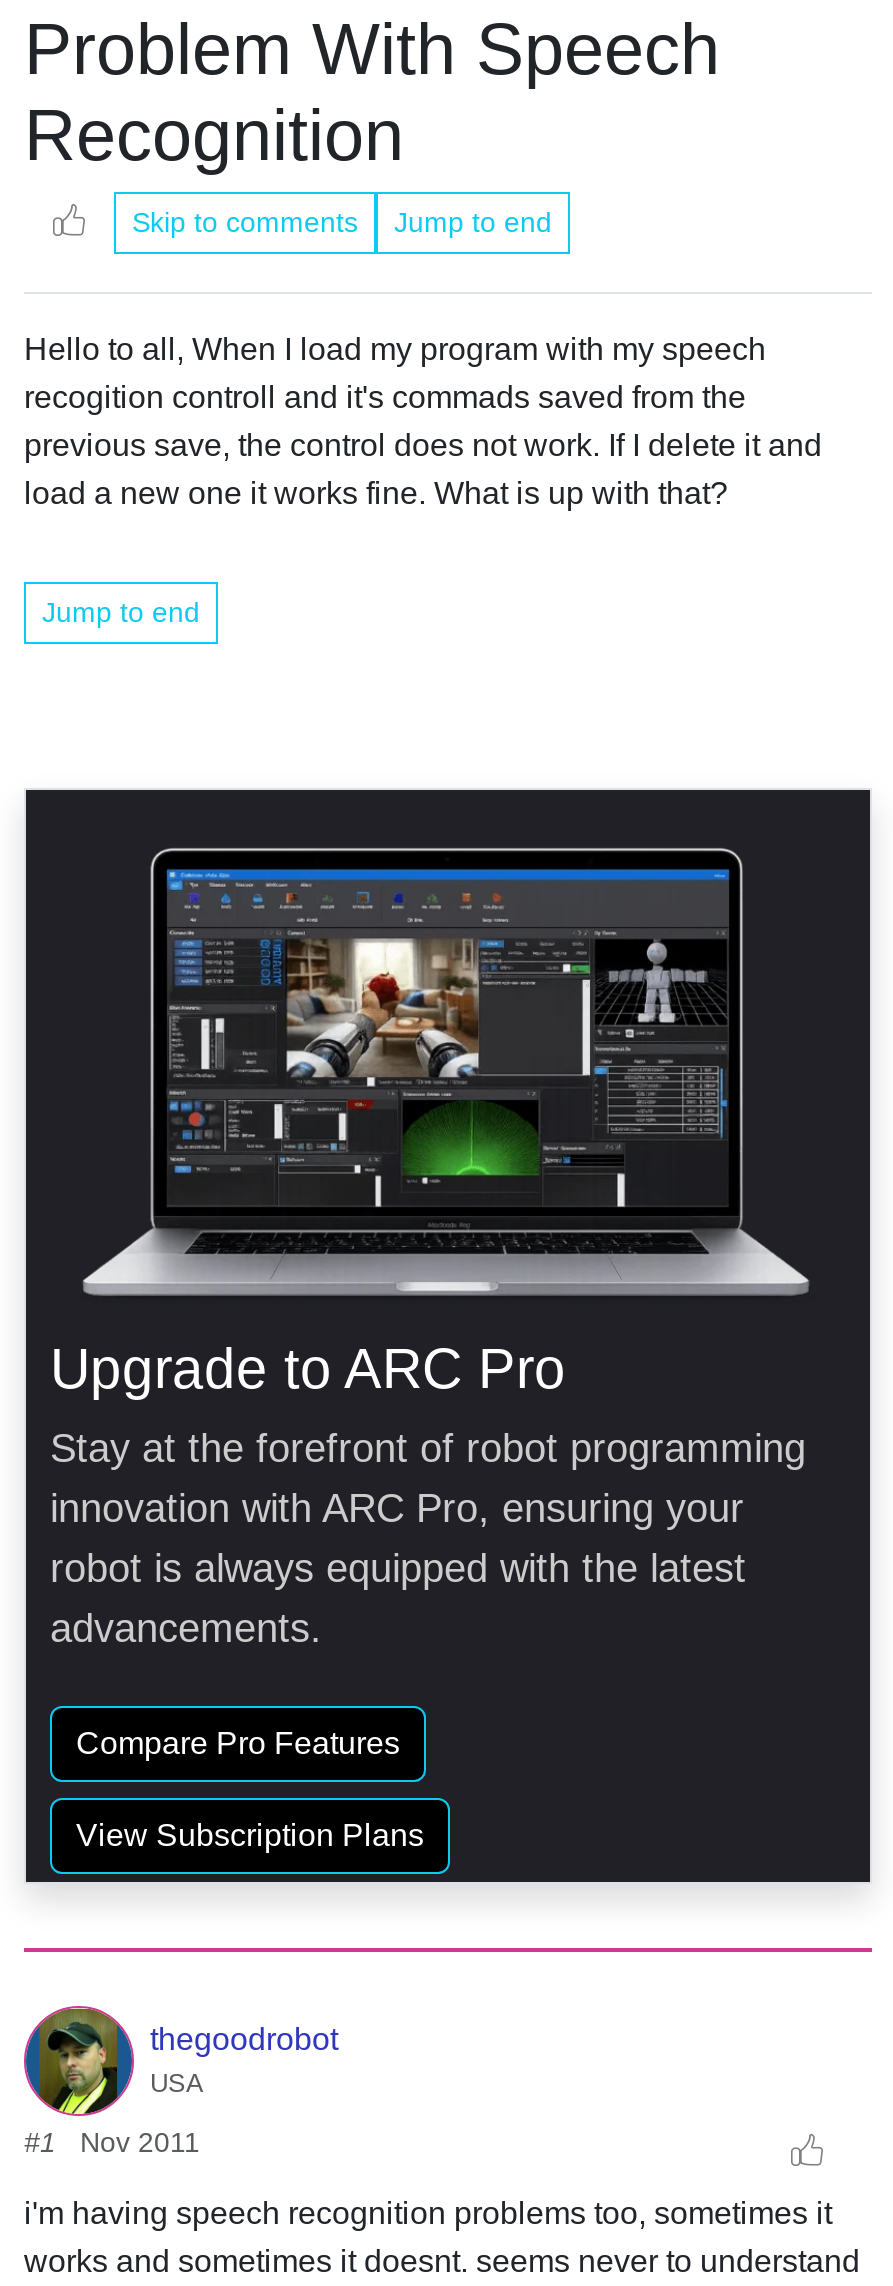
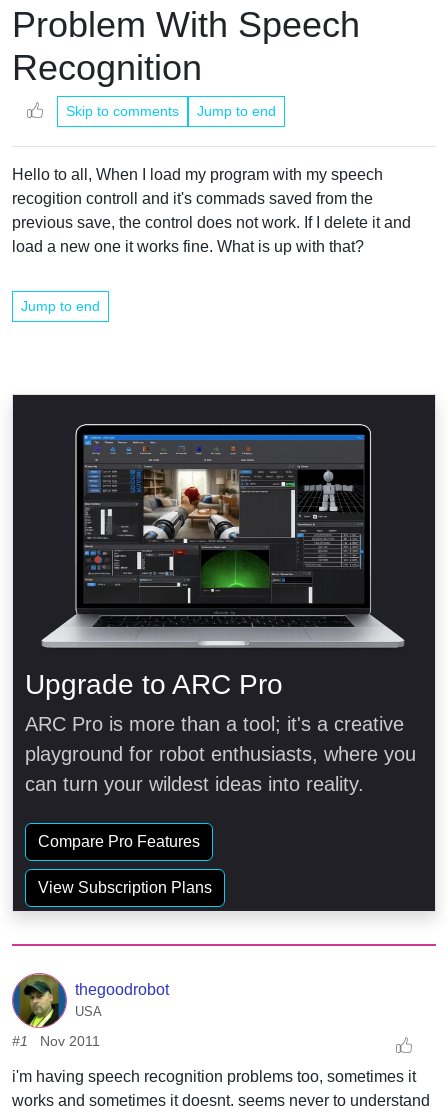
- Stay at the forefront of robot programming
- innovation with ARC Pro, ensuring your
- robot is always equipped with the latest
- advancements.
+ ARC Pro is more than a tool; it's a creative
+ playground for robot enthusiasts, where you
+ can turn your wildest ideas into reality.
